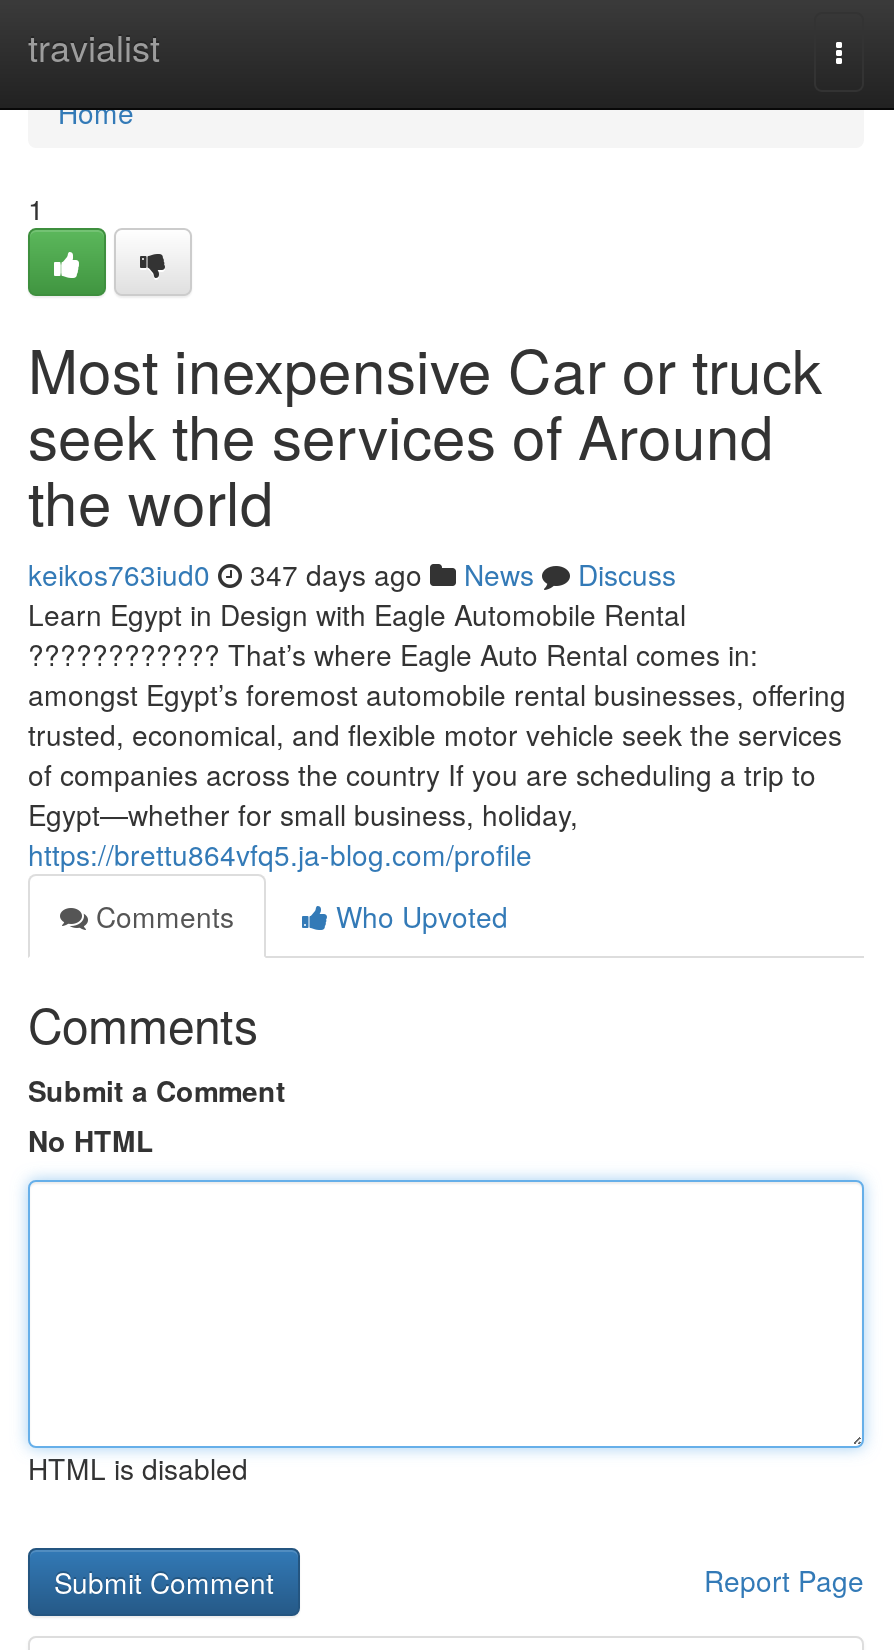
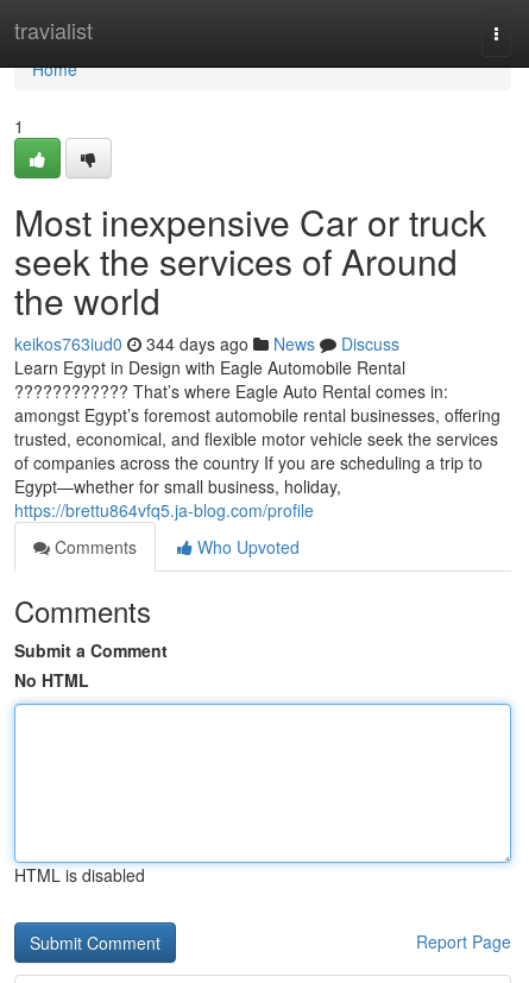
- keikos763iud0 347 days ago News Discuss
+ keikos763iud0 344 days ago News Discuss
